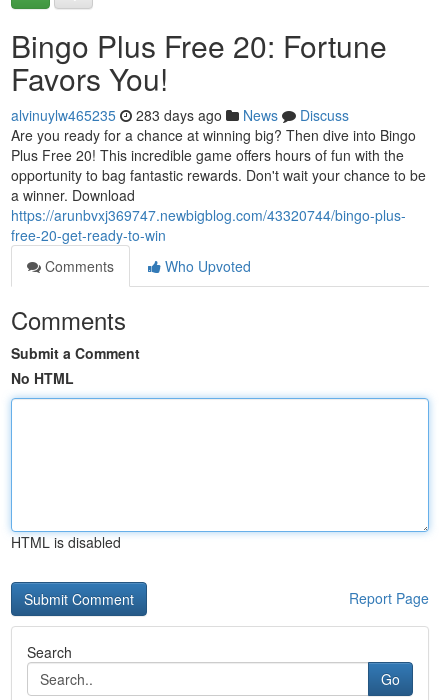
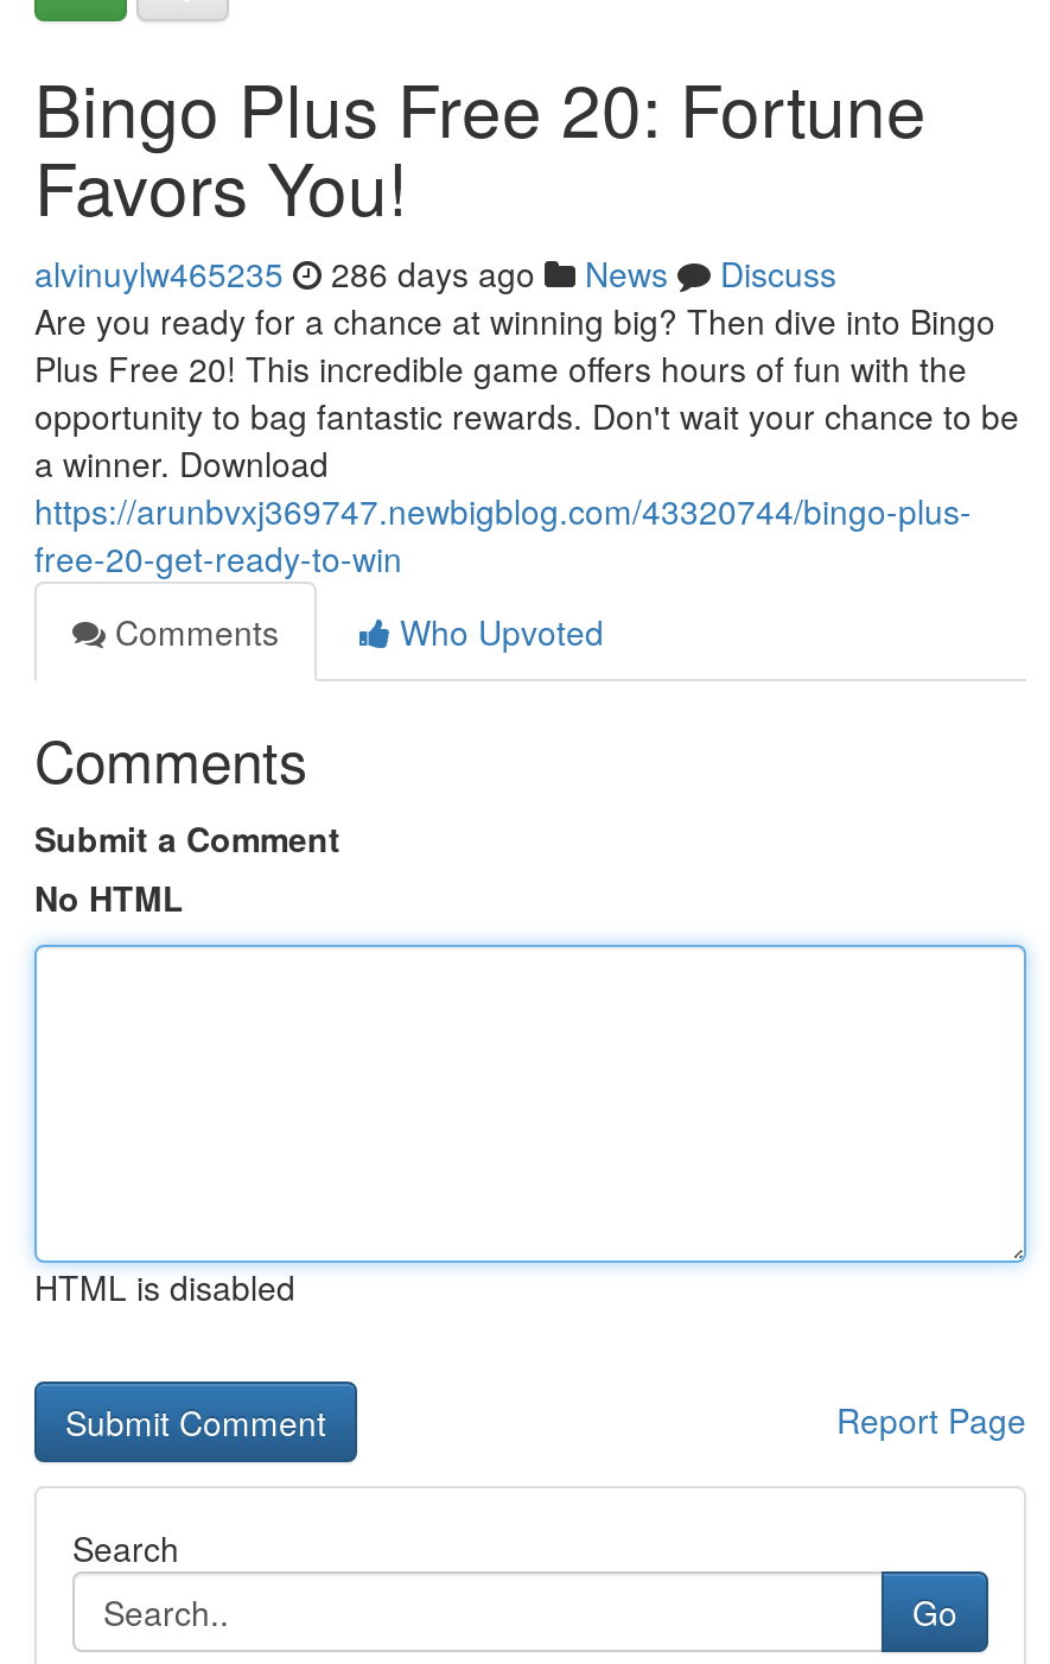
- alvinuylw465235 283 days ago News Discuss
+ alvinuylw465235 286 days ago News Discuss
